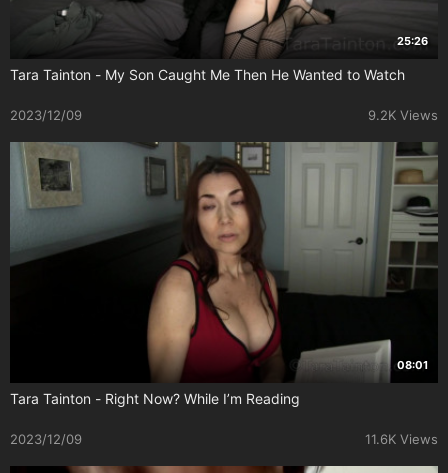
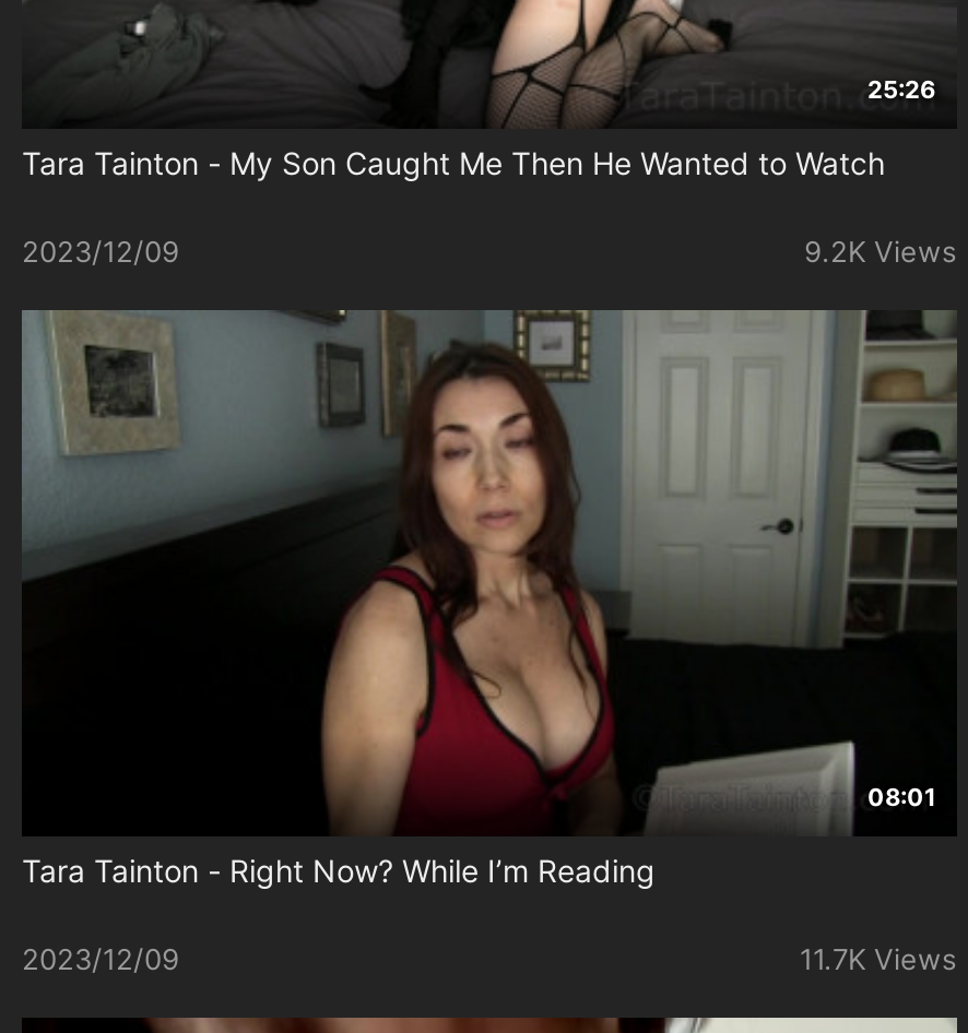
- 11.6K Views
+ 11.7K Views
